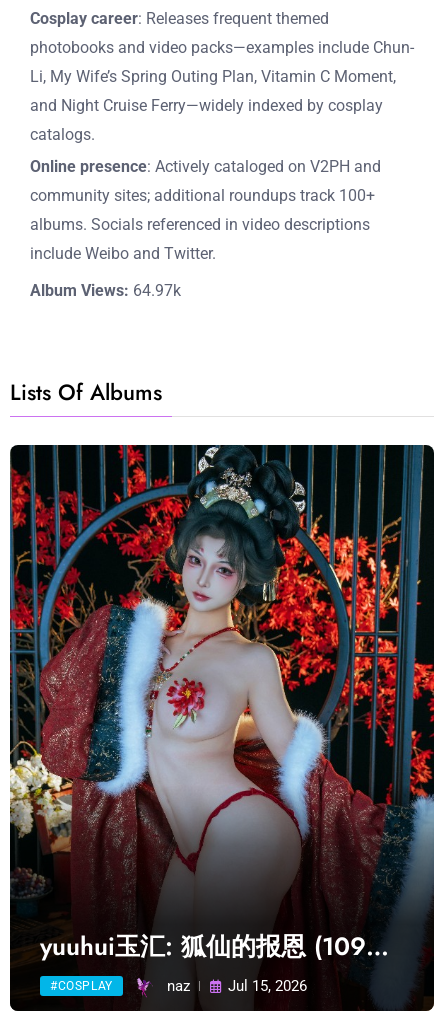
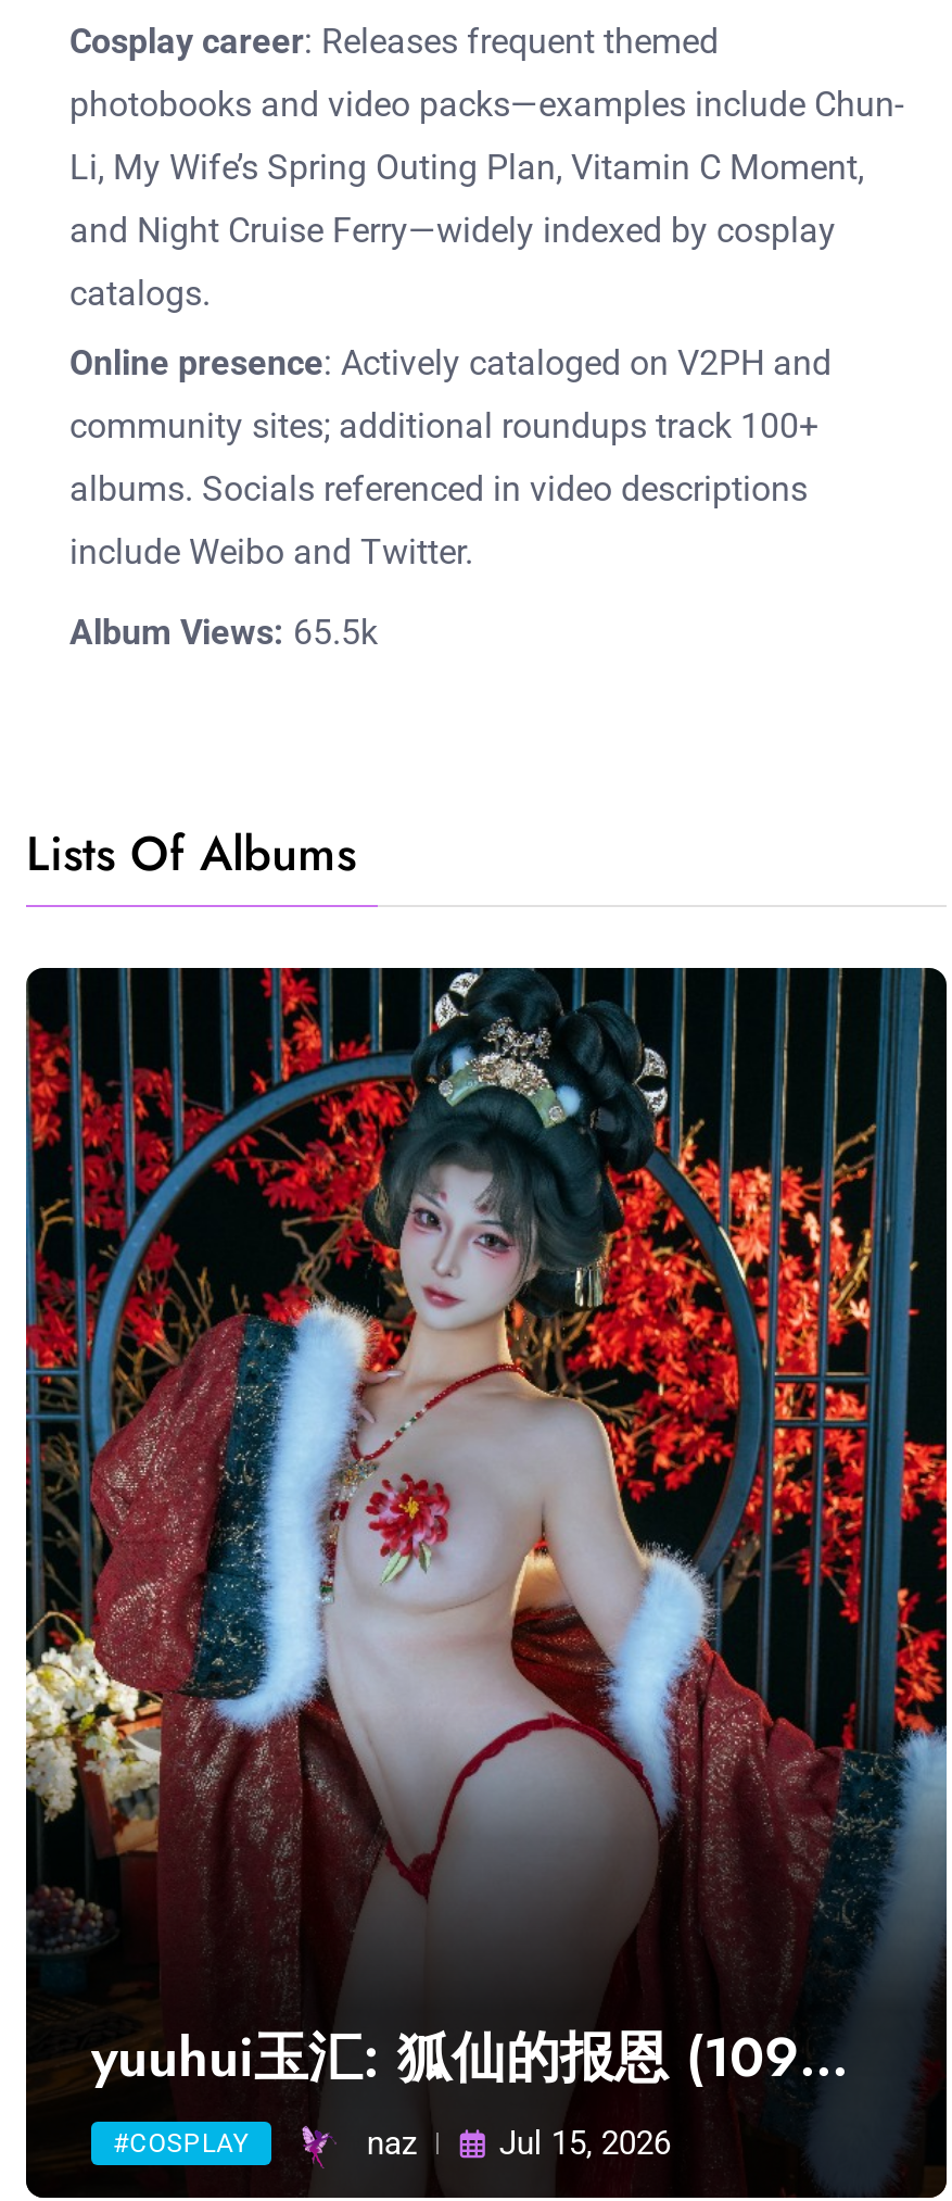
- Album Views: 64.97k
+ Album Views: 65.5k
